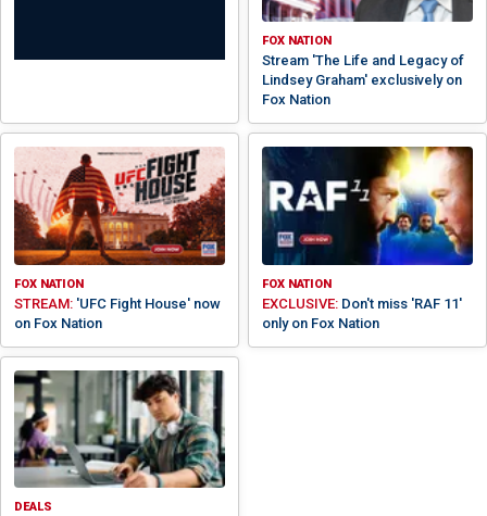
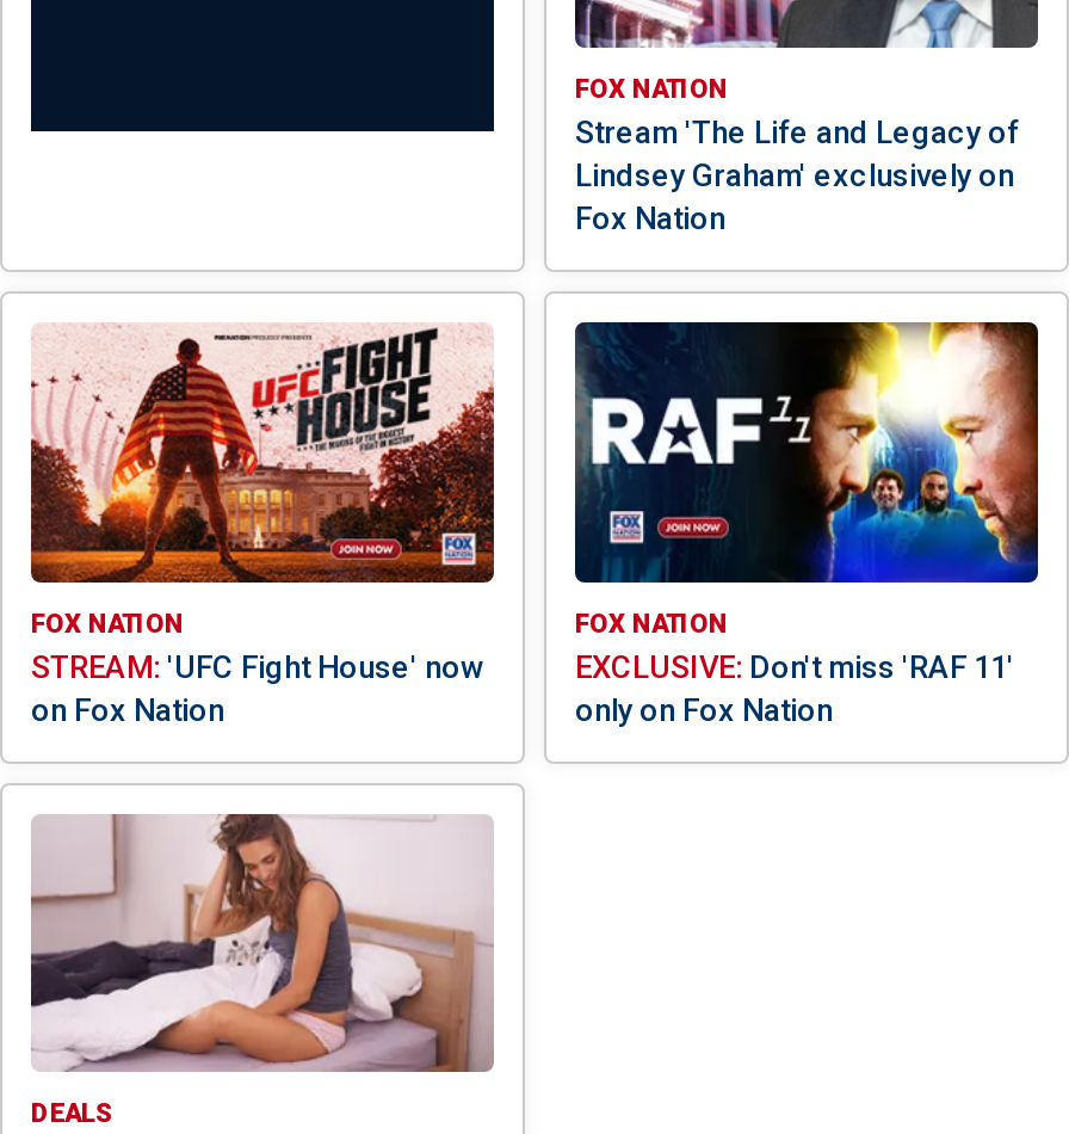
- [image]
+ [image]
